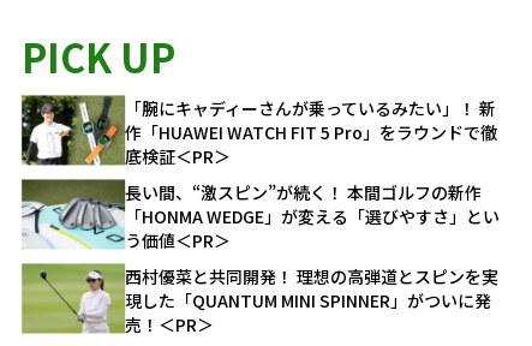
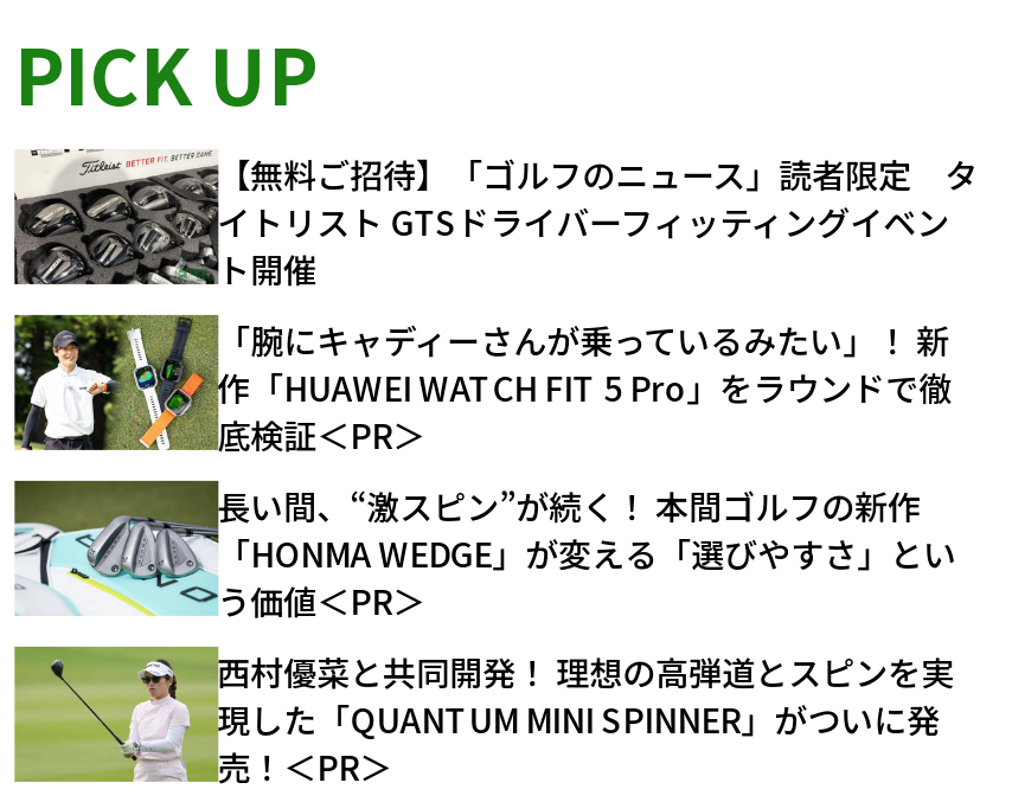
+ [image]
+ 【無料ご招待】「ゴルフのニュース」読者限定 タ
+ イトリスト GTSドライバーフィッティングイベン
+ ト開催
